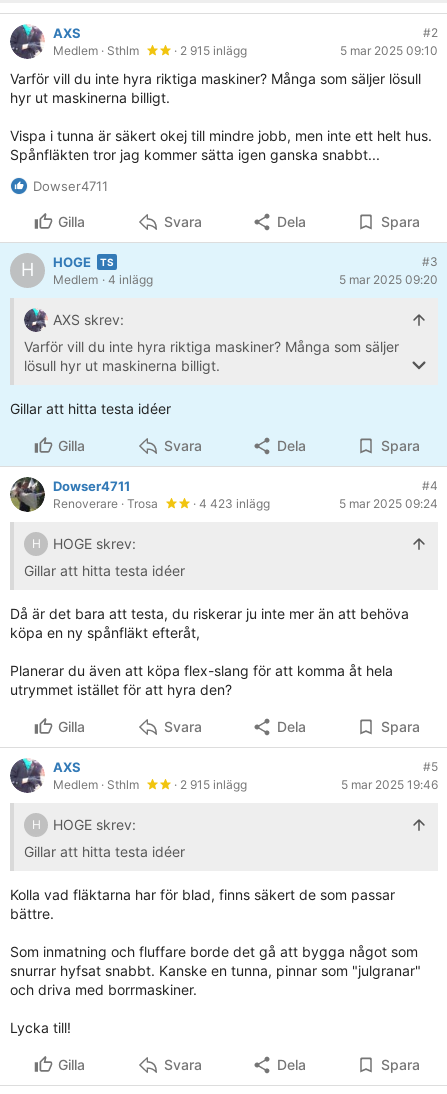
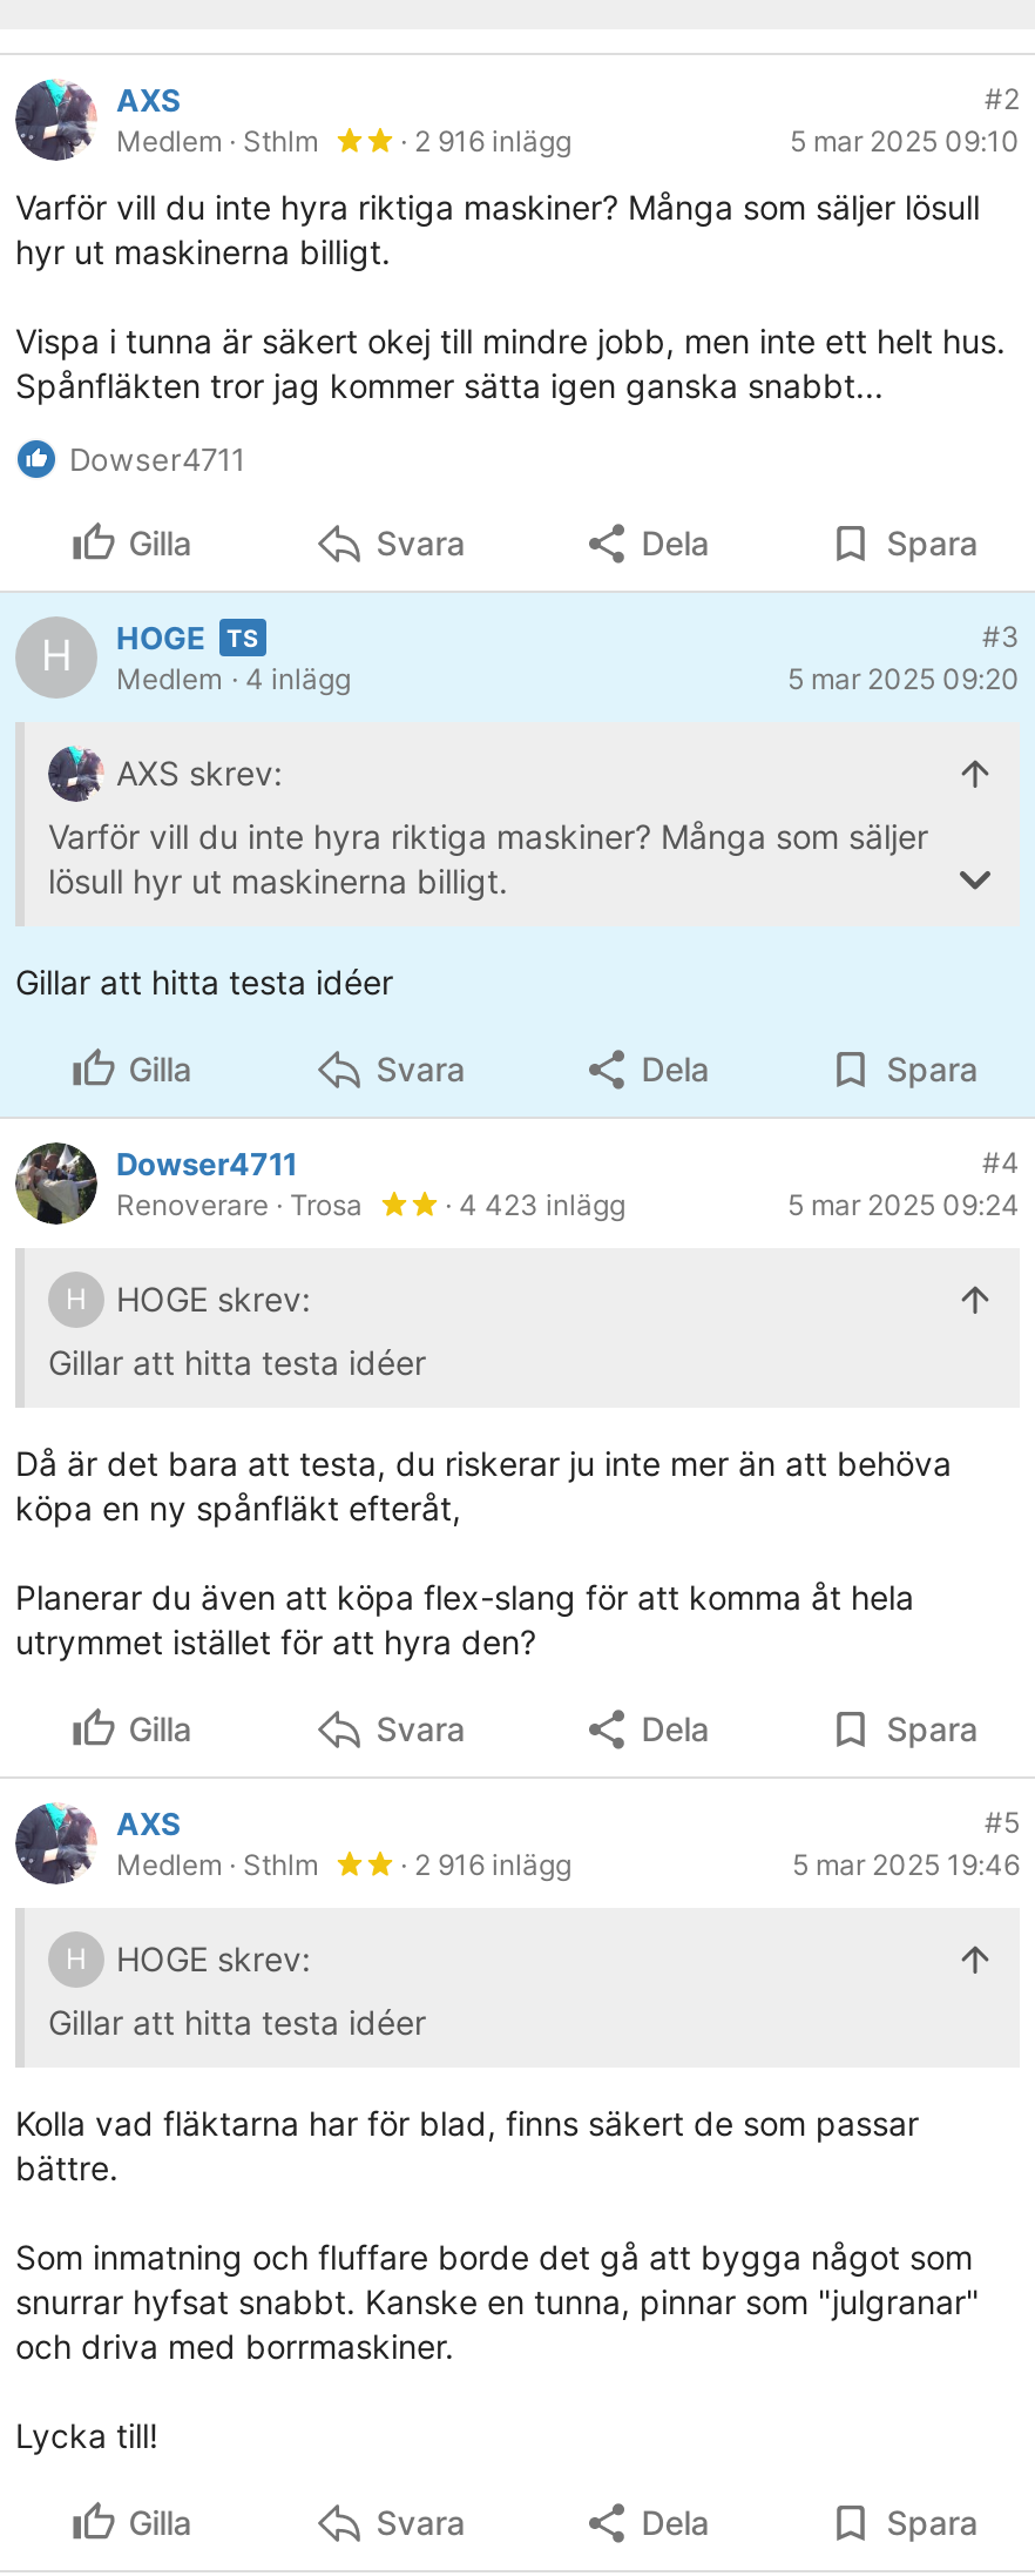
- · 2 915 inlägg
+ · 2 916 inlägg

- · 2 915 inlägg
+ · 2 916 inlägg
